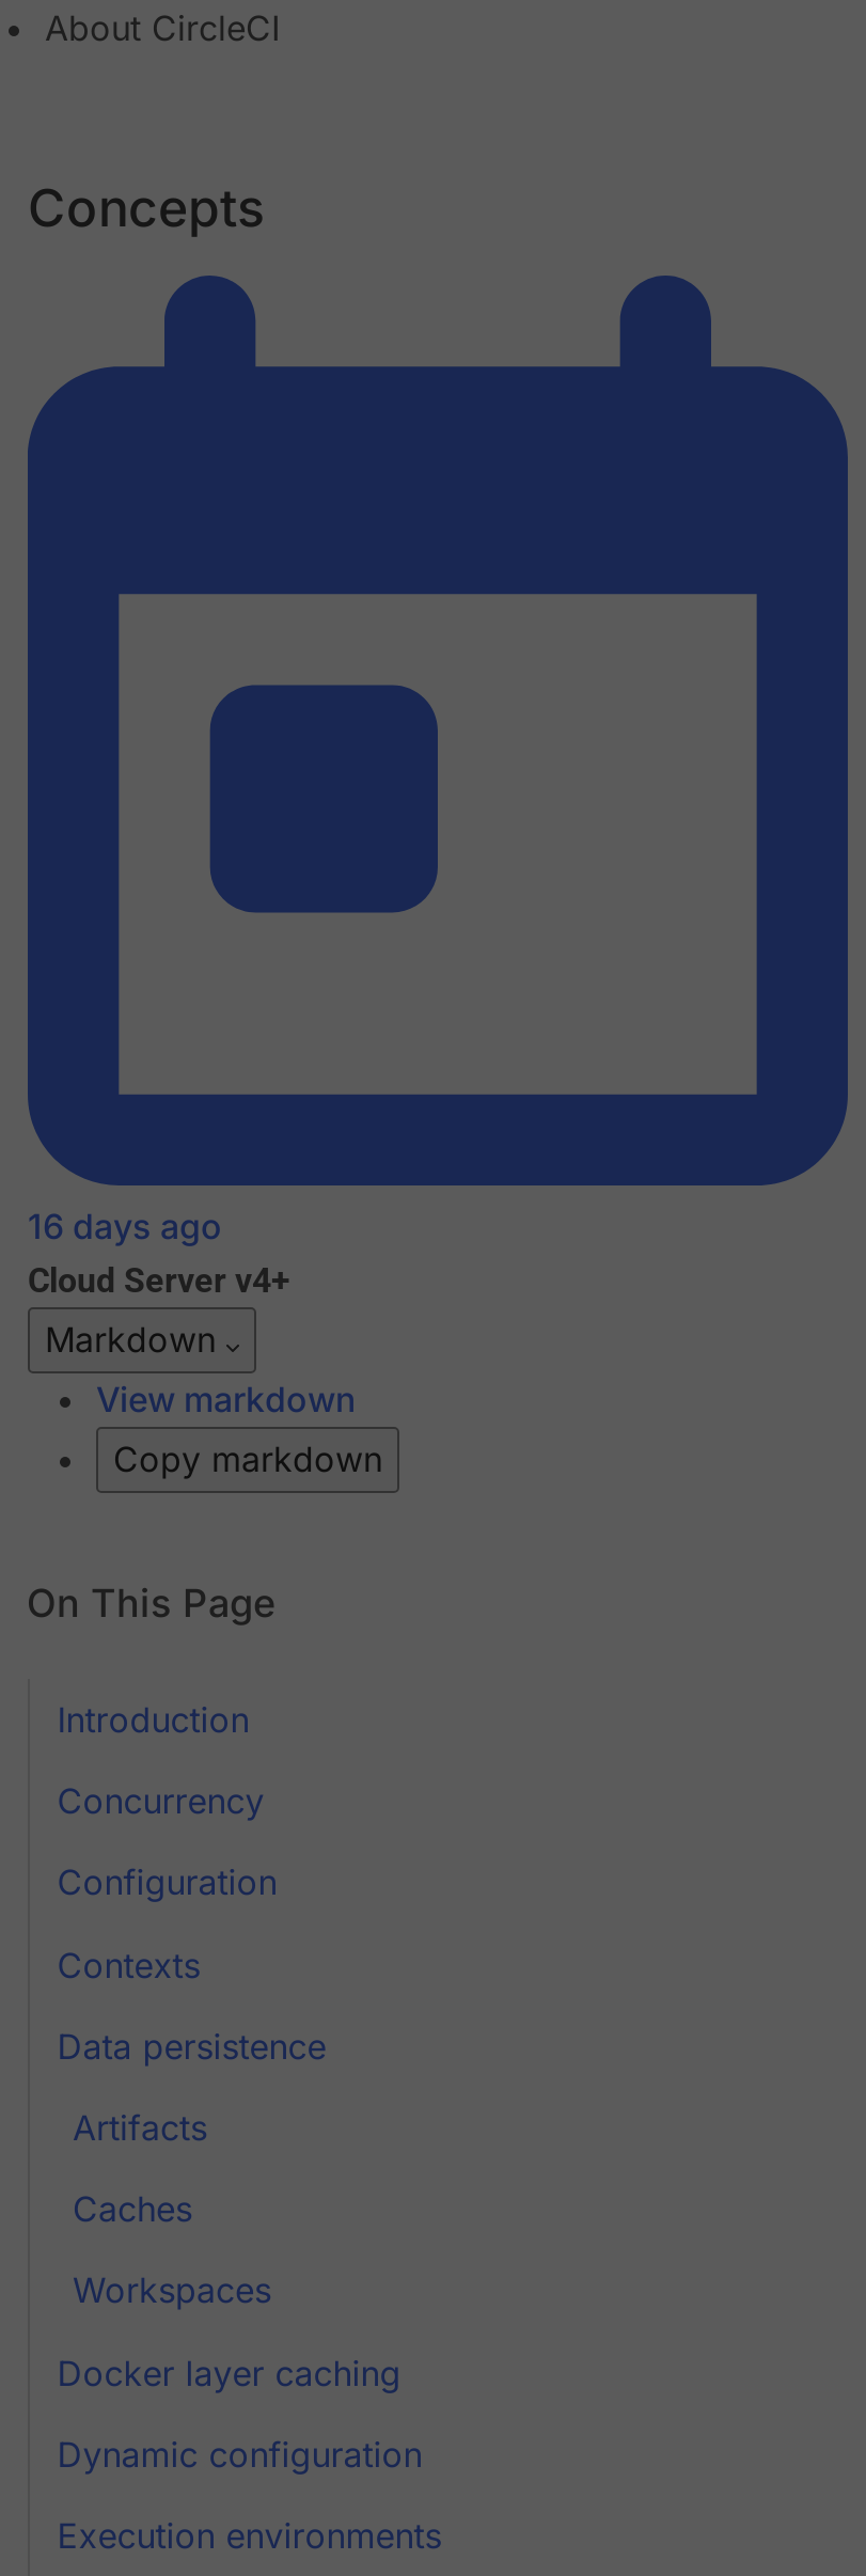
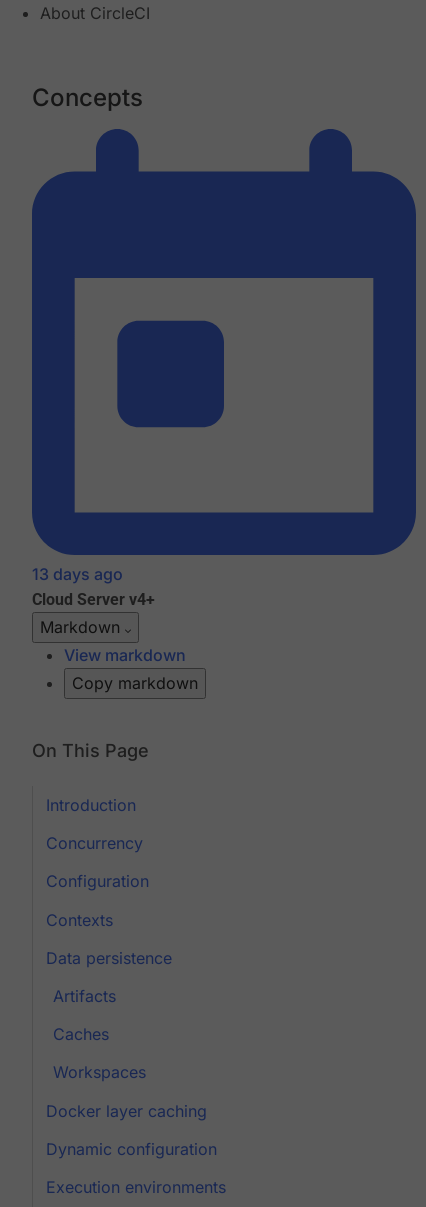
- 16 days ago
+ 13 days ago
